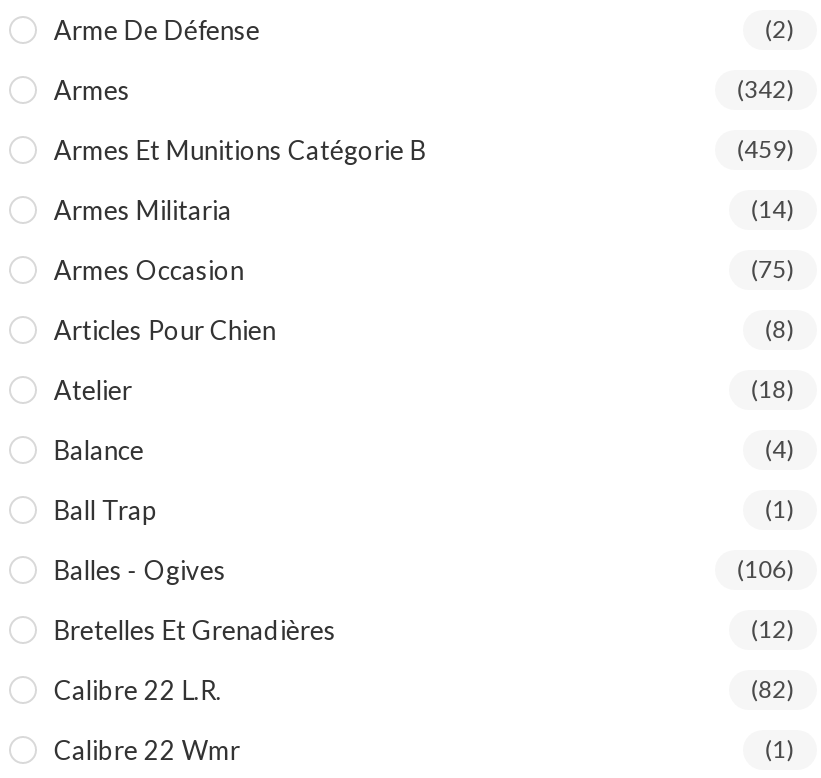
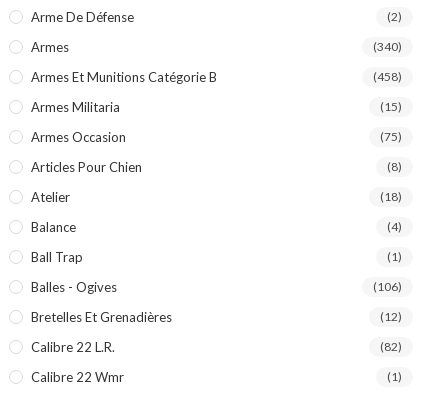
- (342)
+ (340)

- (459)
+ (458)

- (14)
+ (15)
